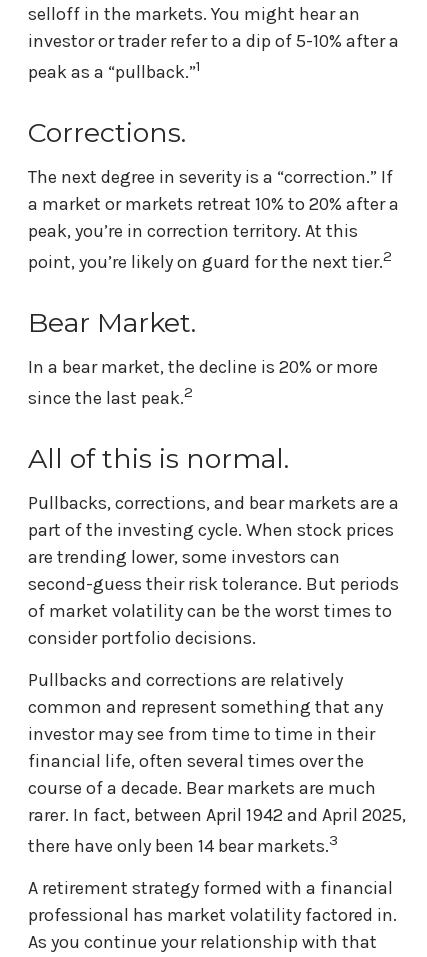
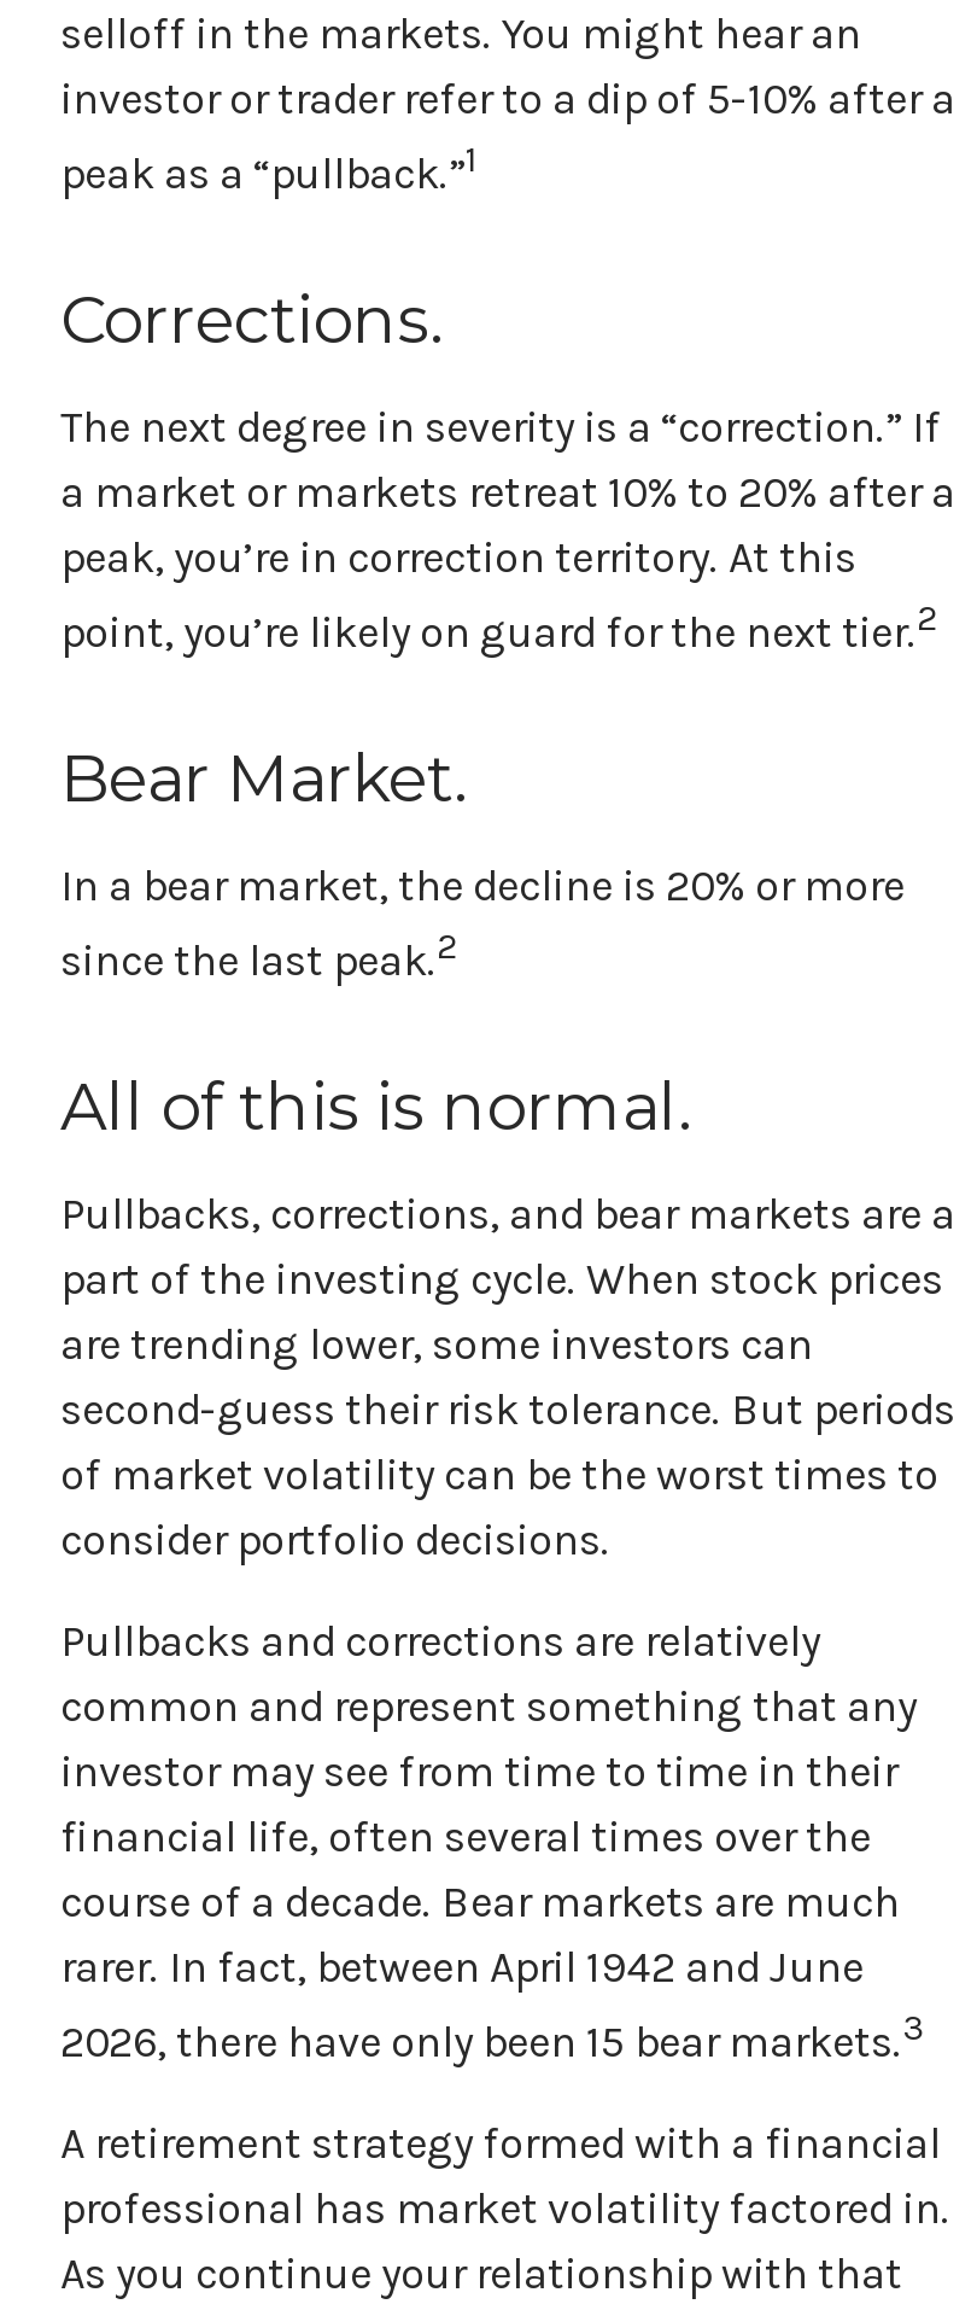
- rarer. In fact, between April 1942 and April 2025,
- there have only been 14 bear markets.3
+ rarer. In fact, between April 1942 and June
+ 2026, there have only been 15 bear markets.3
